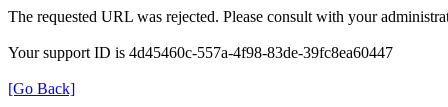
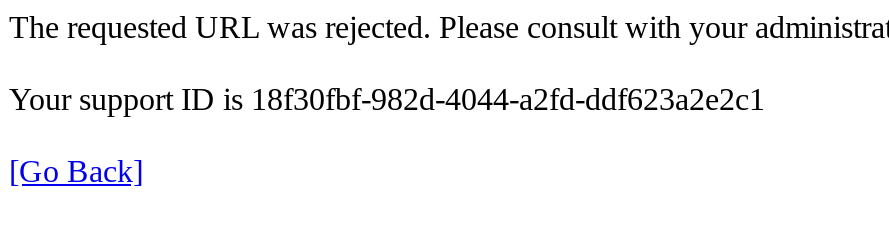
- Your support ID is 4d45460c-557a-4f98-83de-39fc8ea60447
+ Your support ID is 18f30fbf-982d-4044-a2fd-ddf623a2e2c1
